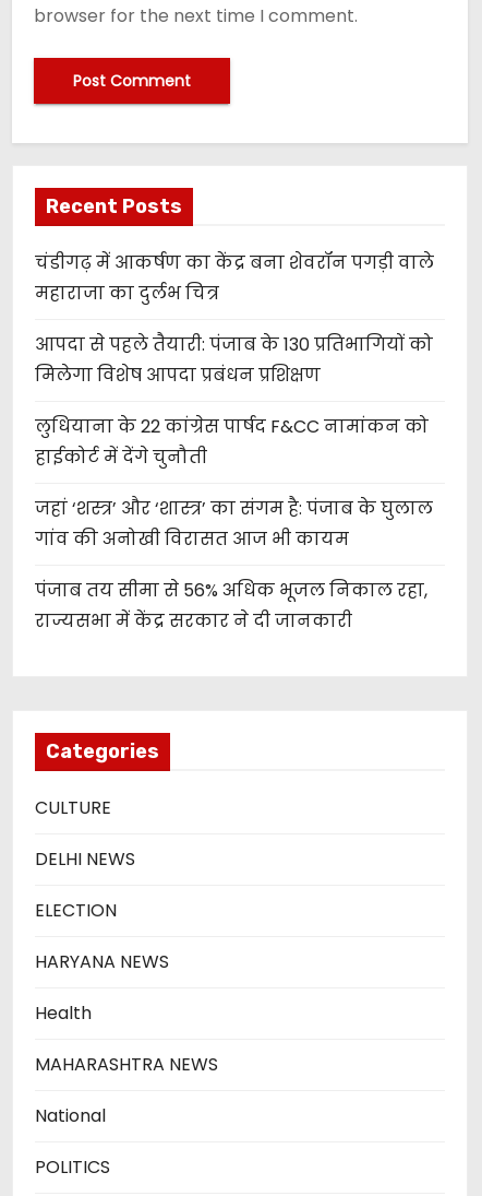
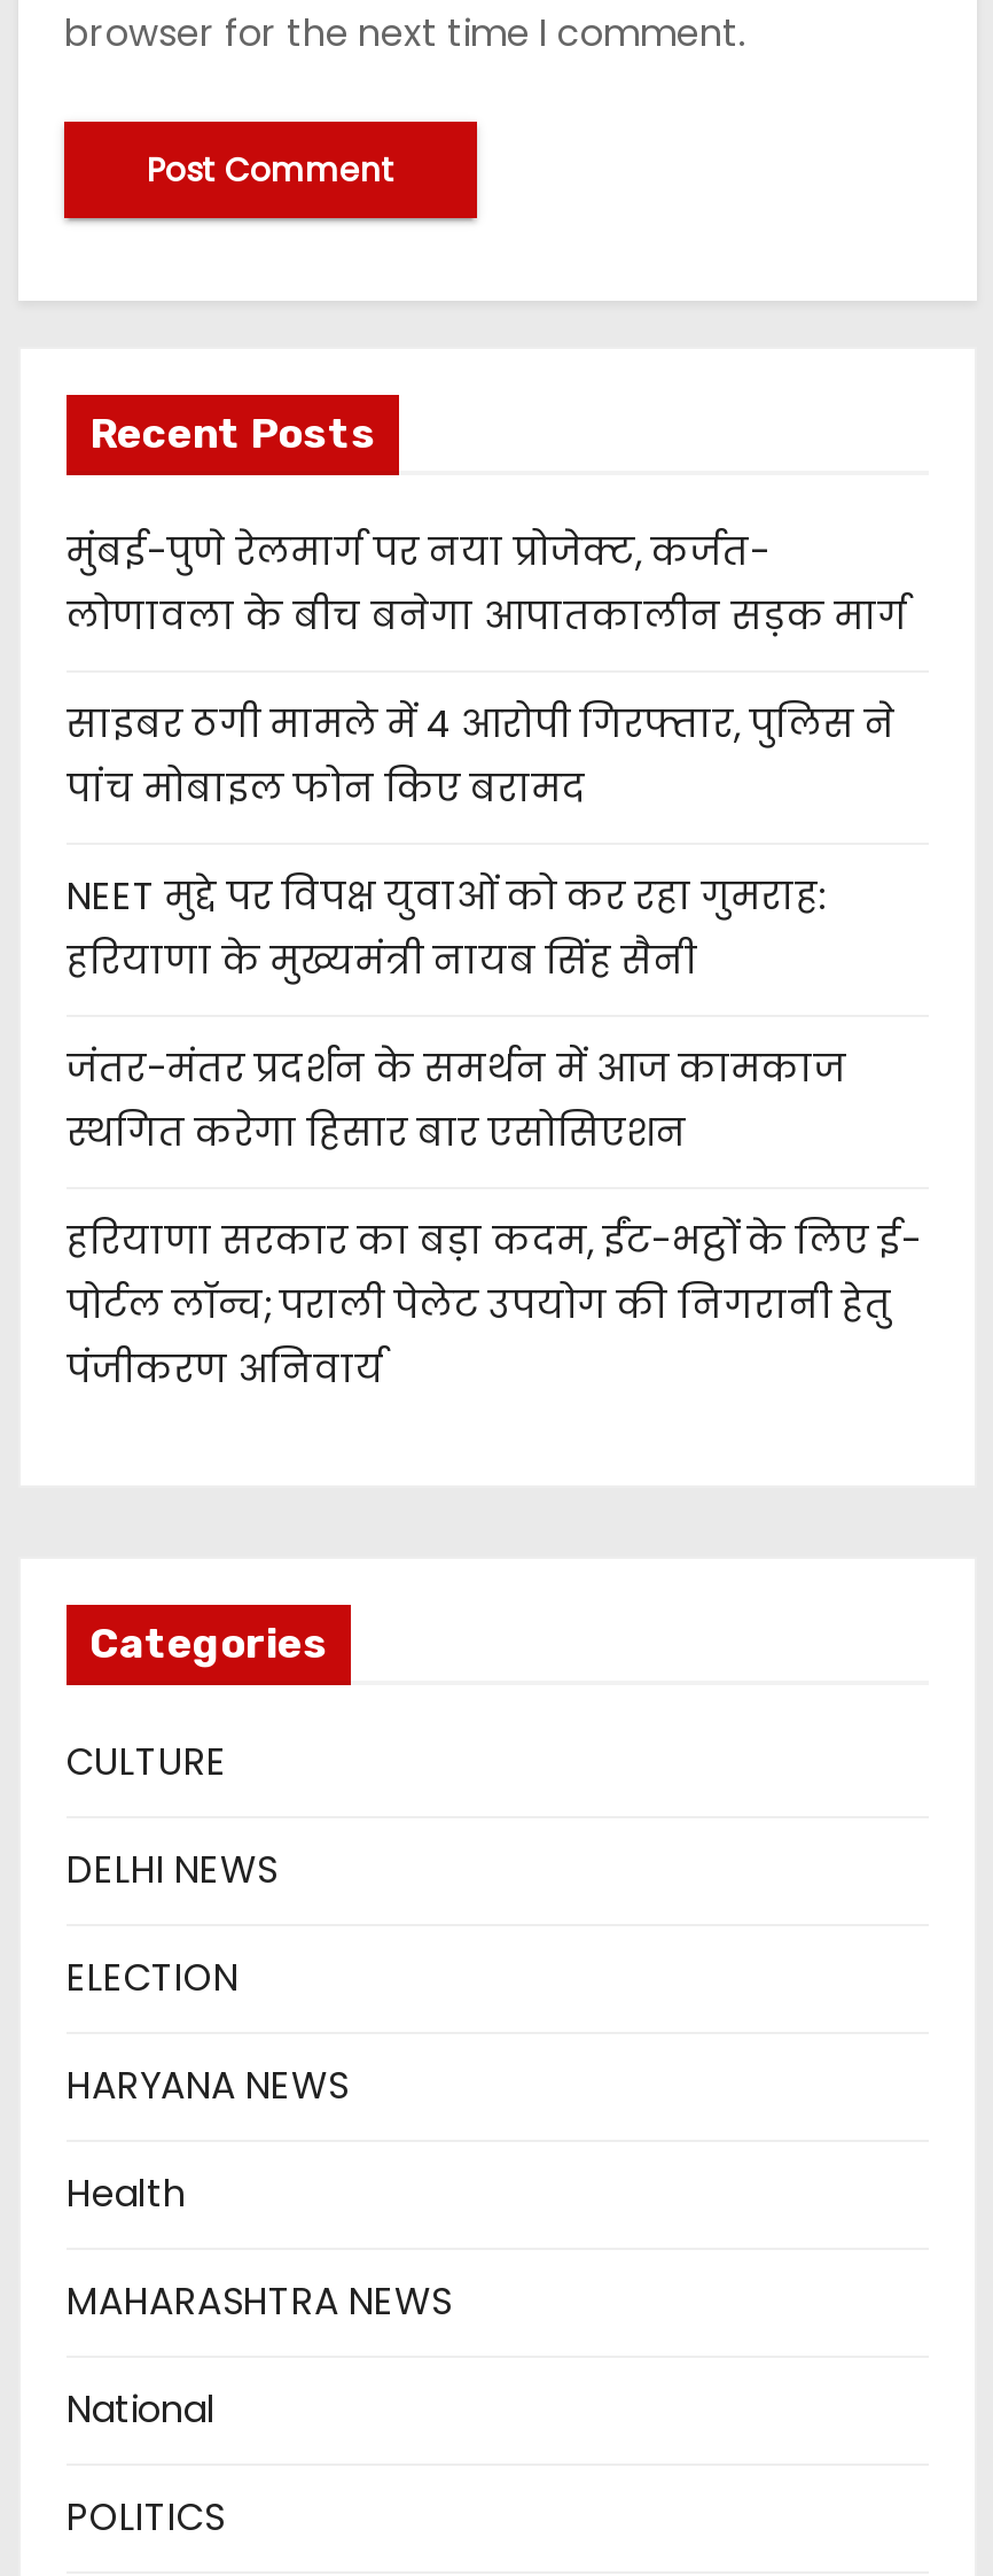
- चंडीगढ़ में आकर्षण का केंद्र बना शेवरॉन पगड़ी वाले
- महाराजा का दुर्लभ चित्र
+ मुंबई-पुणे रेलमार्ग पर नया प्रोजेक्ट, कर्जत-
+ लोणावला के बीच बनेगा आपातकालीन सड़क मार्ग

- आपदा से पहले तैयारी: पंजाब के 130 प्रतिभागियों को
- मिलेगा विशेष आपदा प्रबंधन प्रशिक्षण
+ साइबर ठगी मामले में 4 आरोपी गिरफ्तार, पुलिस ने
+ पांच मोबाइल फोन किए बरामद

- लुधियाना के 22 कांग्रेस पार्षद F&CC नामांकन को
- हाईकोर्ट में देंगे चुनौती
+ NEET मुद्दे पर विपक्ष युवाओं को कर रहा गुमराह:
+ हरियाणा के मुख्यमंत्री नायब सिंह सैनी

- जहां ‘शस्त्र’ और ‘शास्त्र’ का संगम है: पंजाब के घुलाल
- गांव की अनोखी विरासत आज भी कायम
+ जंतर-मंतर प्रदर्शन के समर्थन में आज कामकाज
+ स्थगित करेगा हिसार बार एसोसिएशन

- पंजाब तय सीमा से 56% अधिक भूजल निकाल रहा,
- राज्यसभा में केंद्र सरकार ने दी जानकारी
+ हरियाणा सरकार का बड़ा कदम, ईंट-भट्ठों के लिए ई-
+ पोर्टल लॉन्च; पराली पेलेट उपयोग की निगरानी हेतु
+ पंजीकरण अनिवार्य
